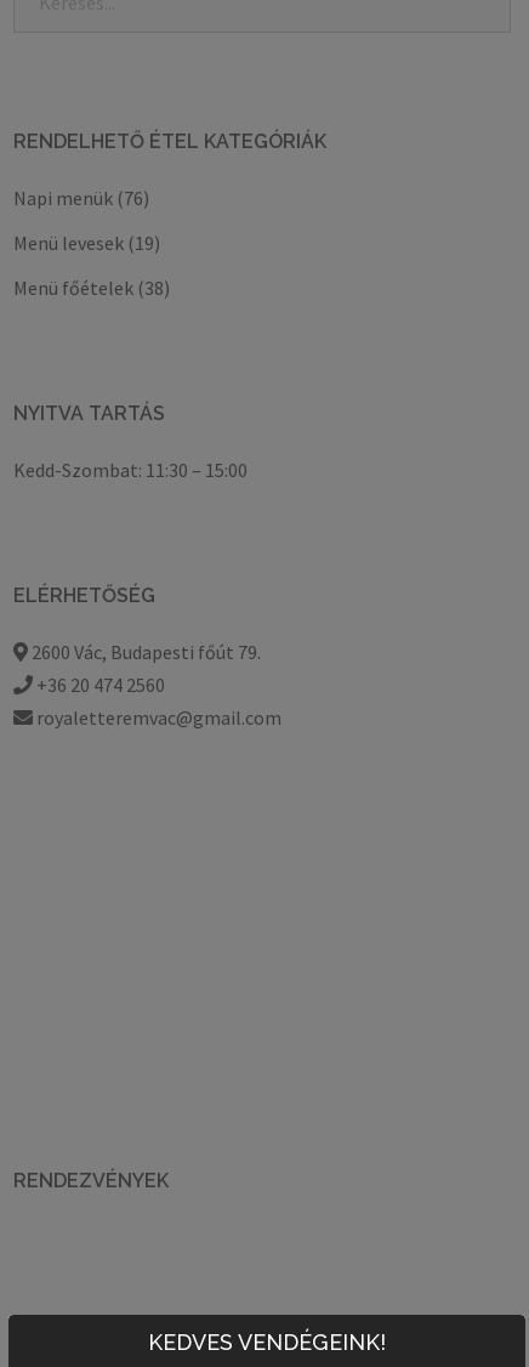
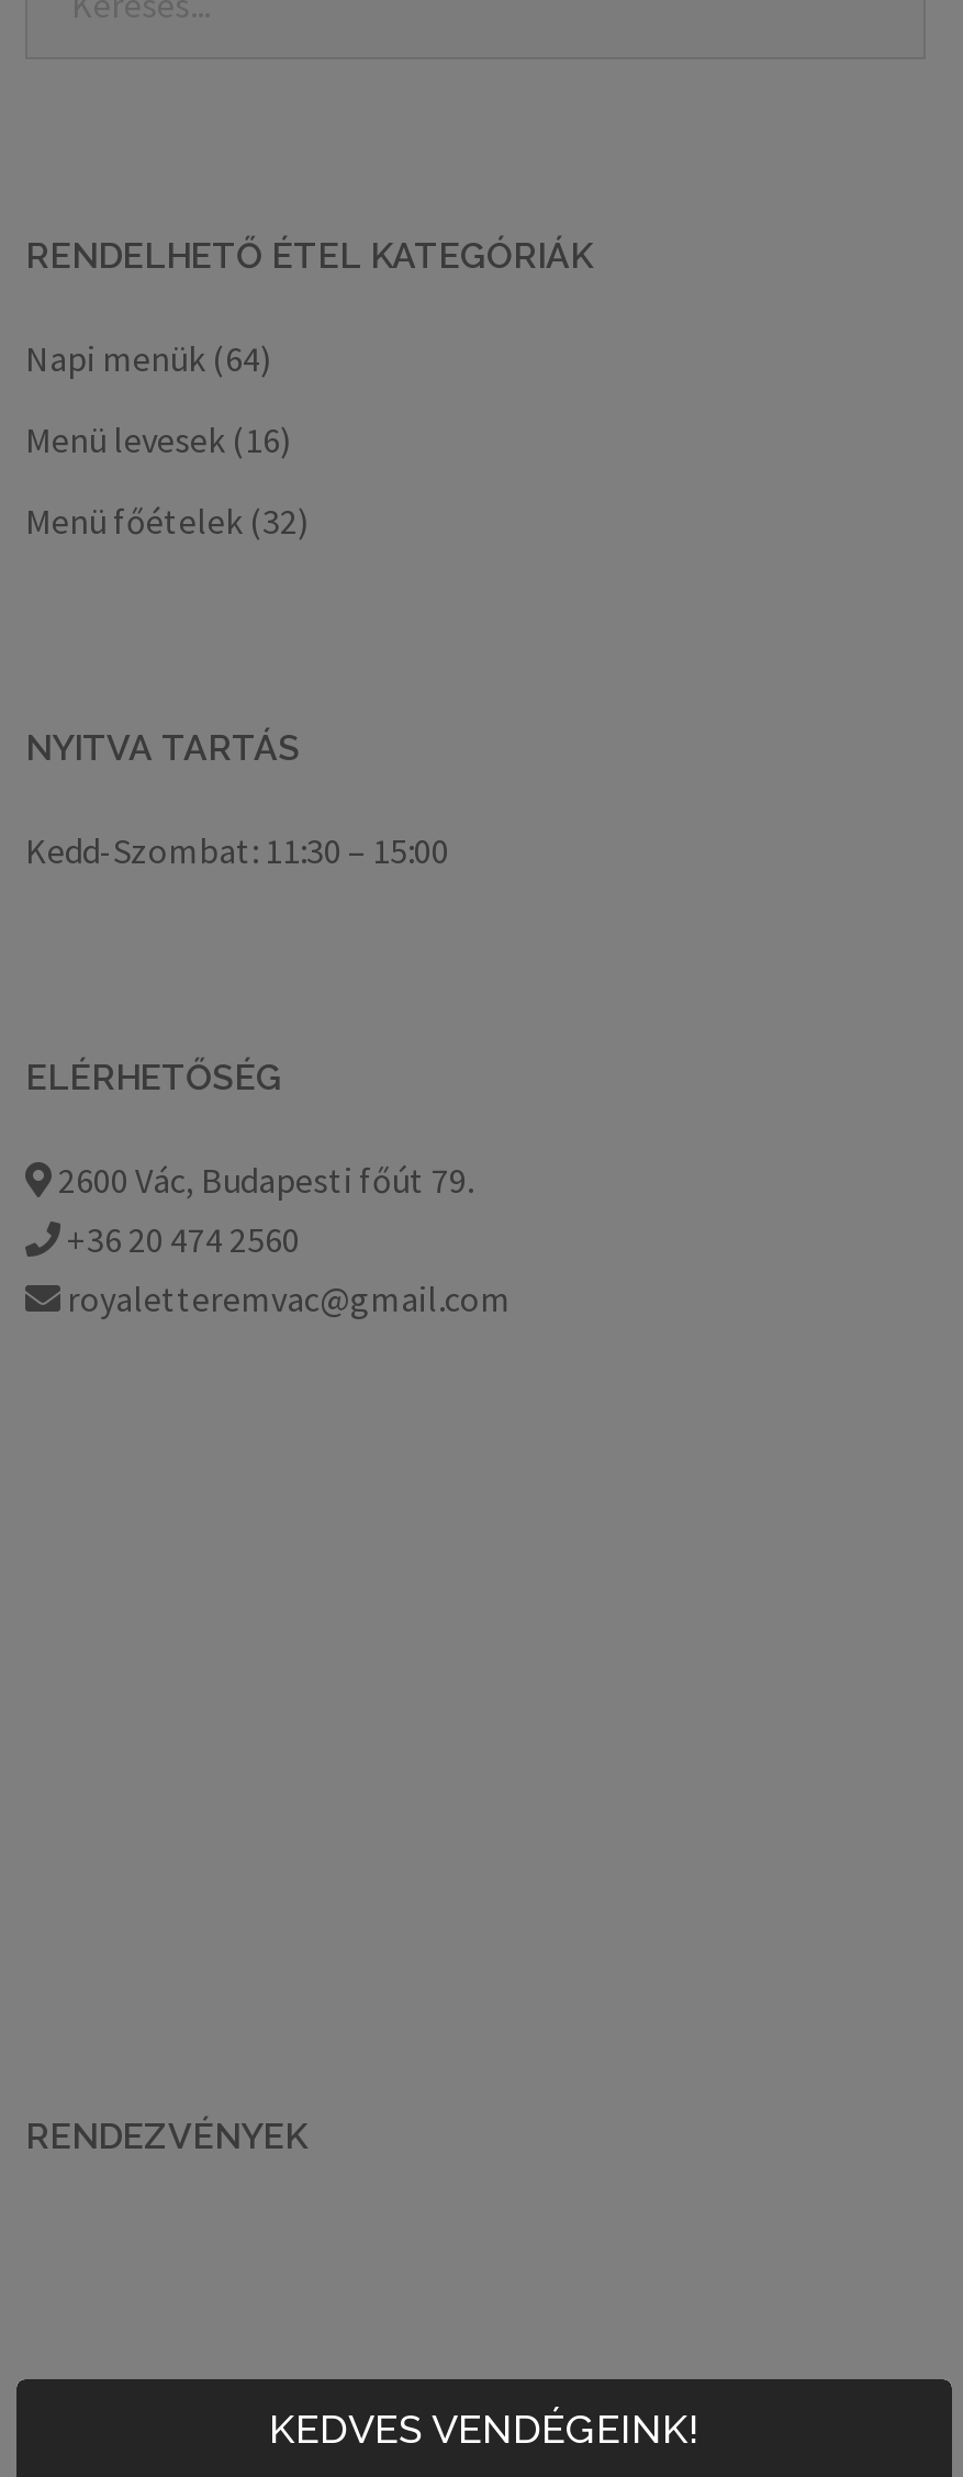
- Napi menük (76)
+ Napi menük (64)

- Menü levesek (19)
+ Menü levesek (16)

- Menü főételek (38)
+ Menü főételek (32)
